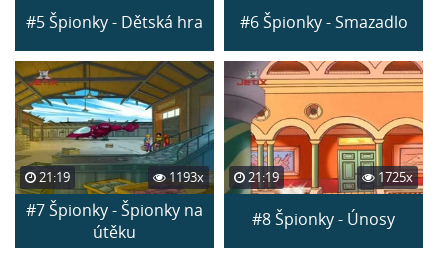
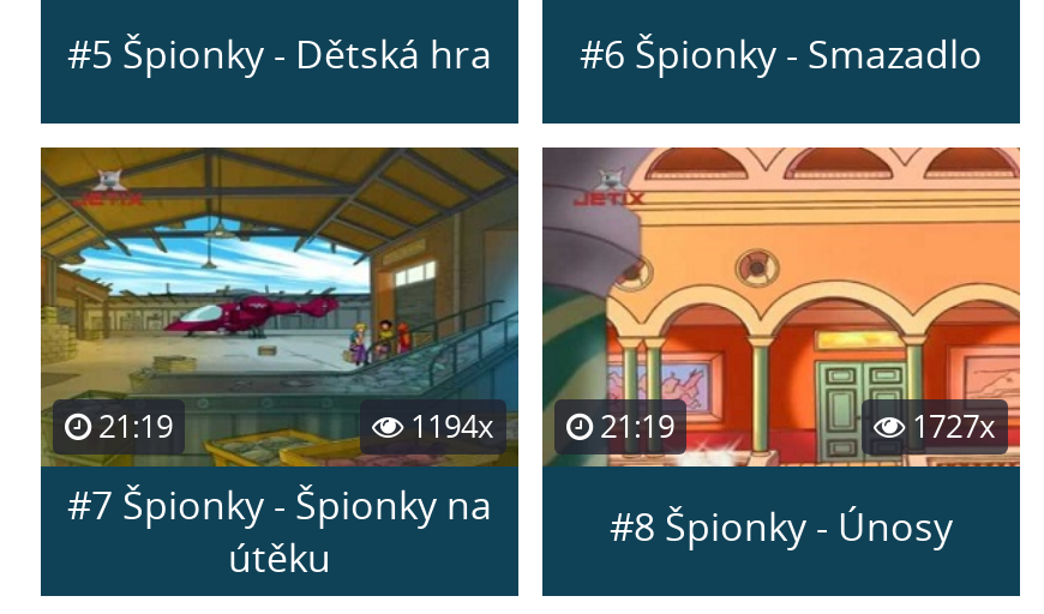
- 1193x
+ 1194x

- 1725x
+ 1727x
